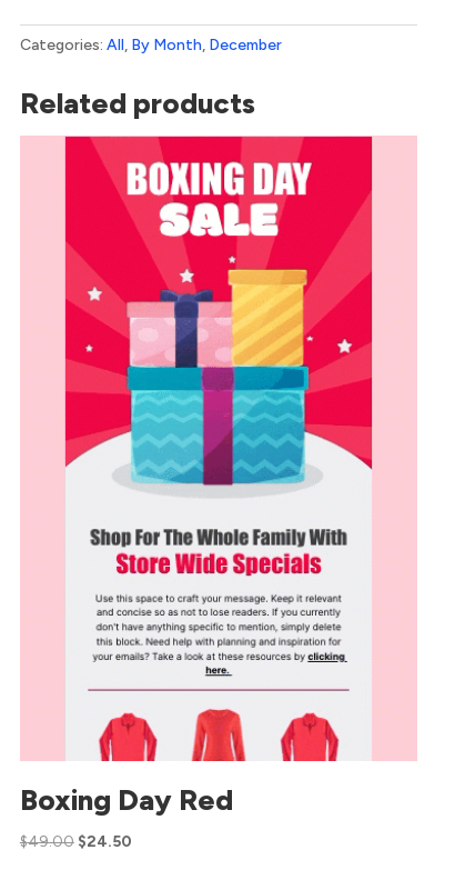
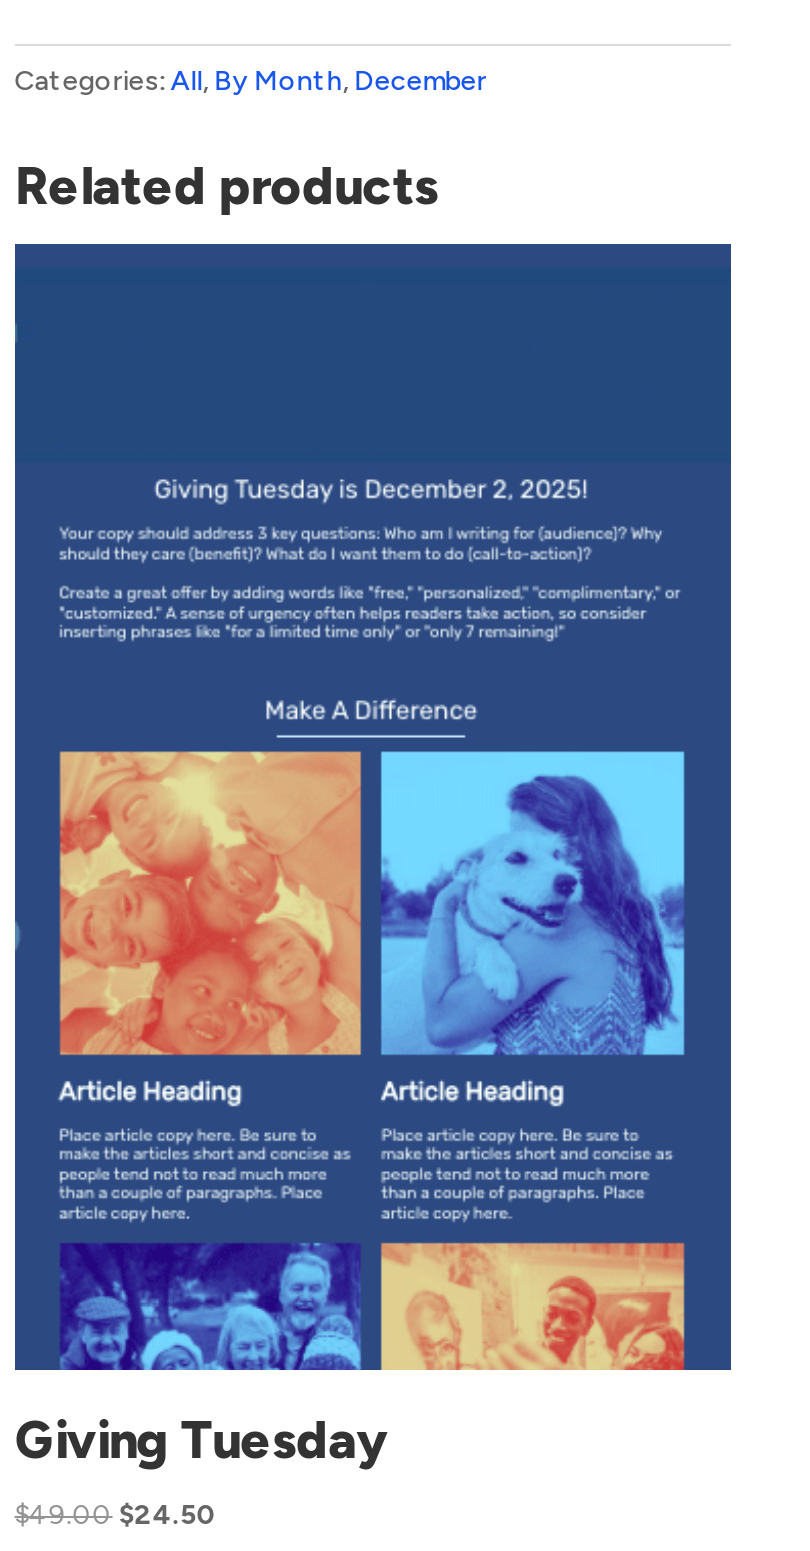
- [image]
- Boxing Day Red
+ [image]
+ Giving Tuesday
